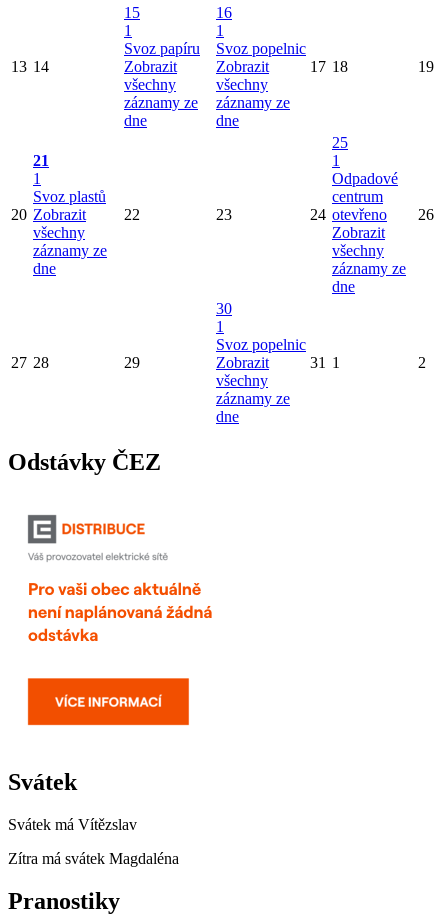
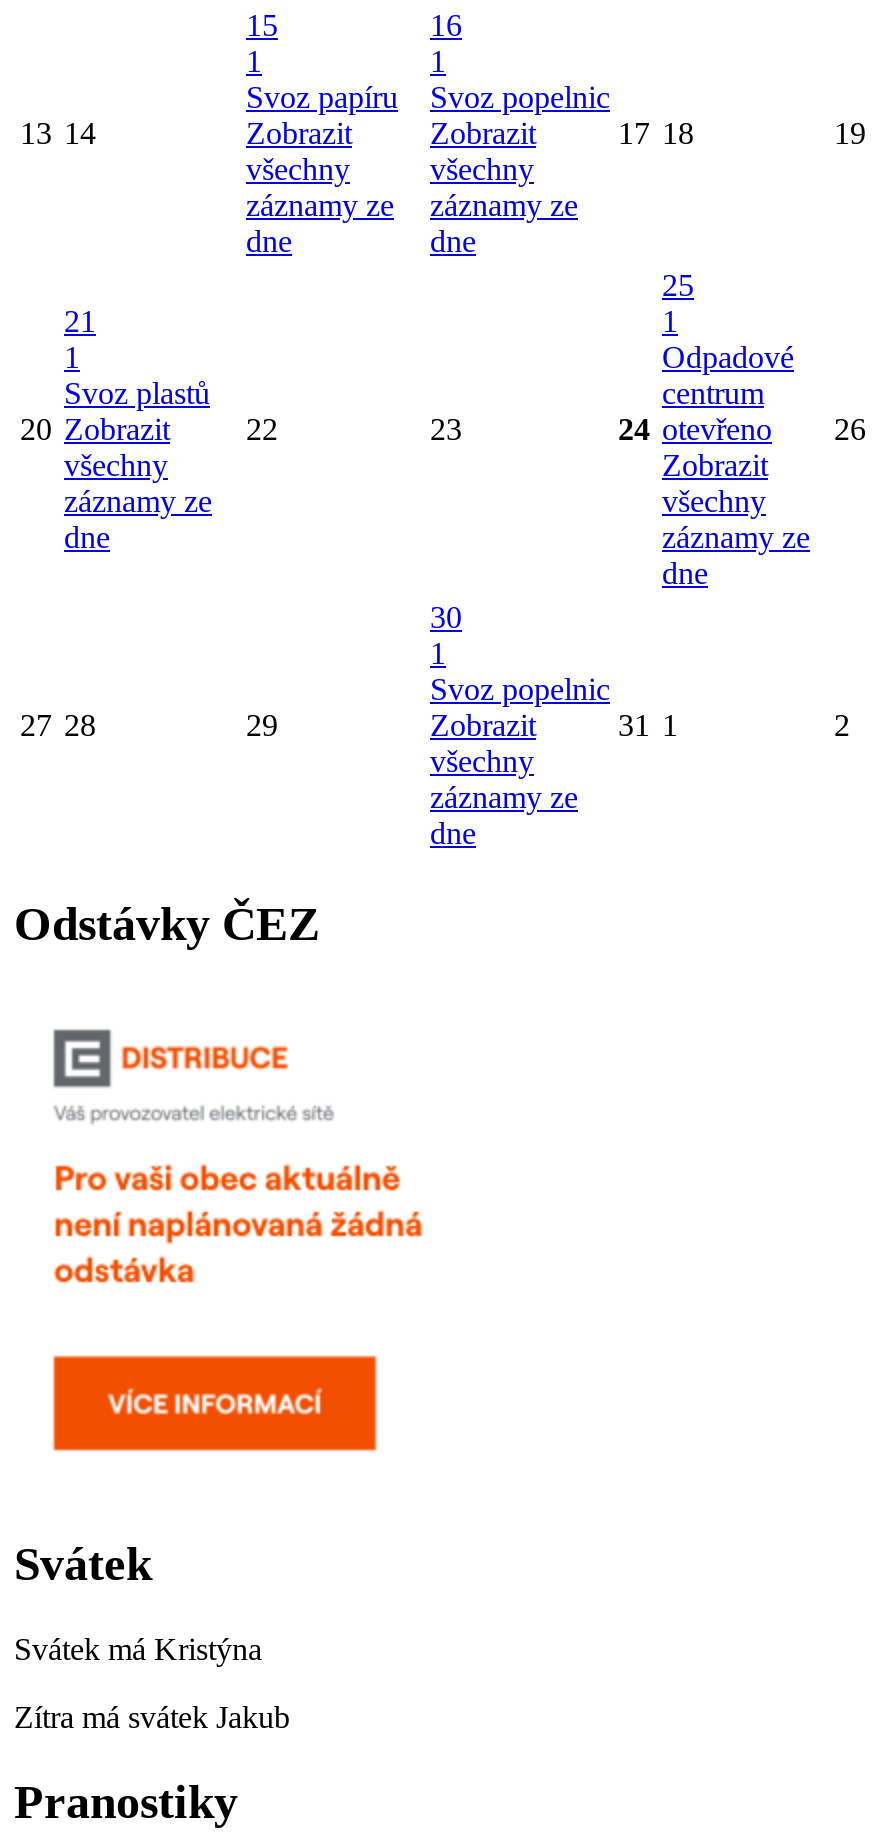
- Svátek má Vítězslav
+ Svátek má Kristýna

- Zítra má svátek Magdaléna
+ Zítra má svátek Jakub
